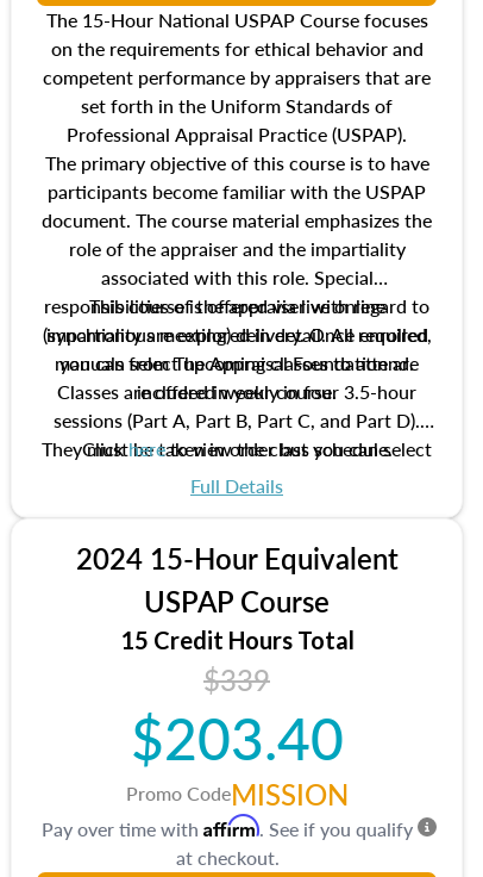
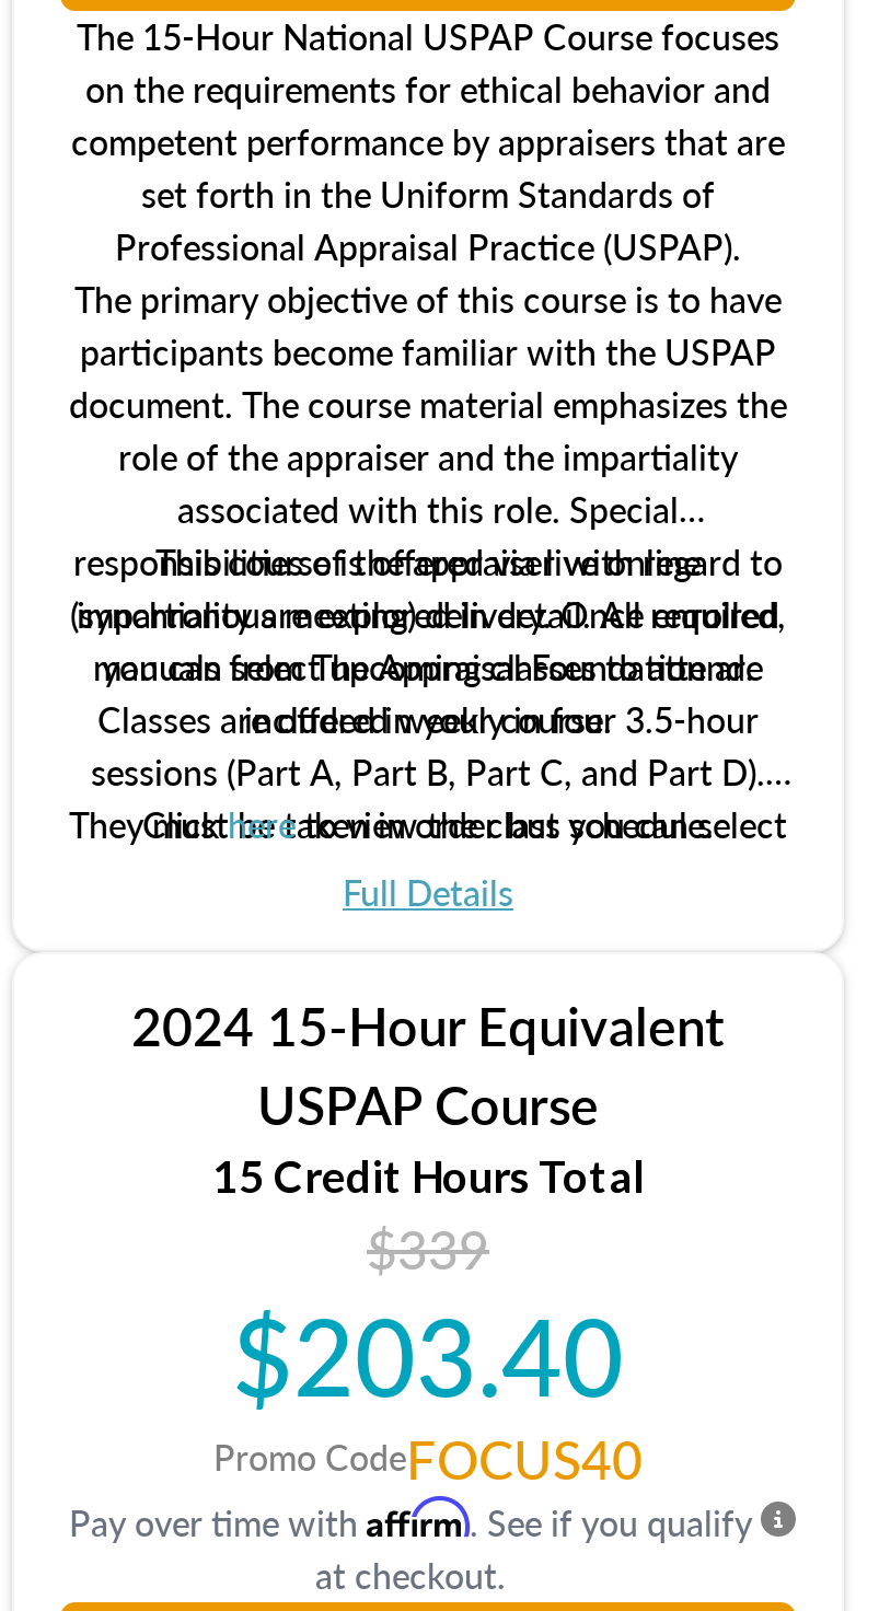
- Promo CodeMISSION
+ Promo CodeFOCUS40
